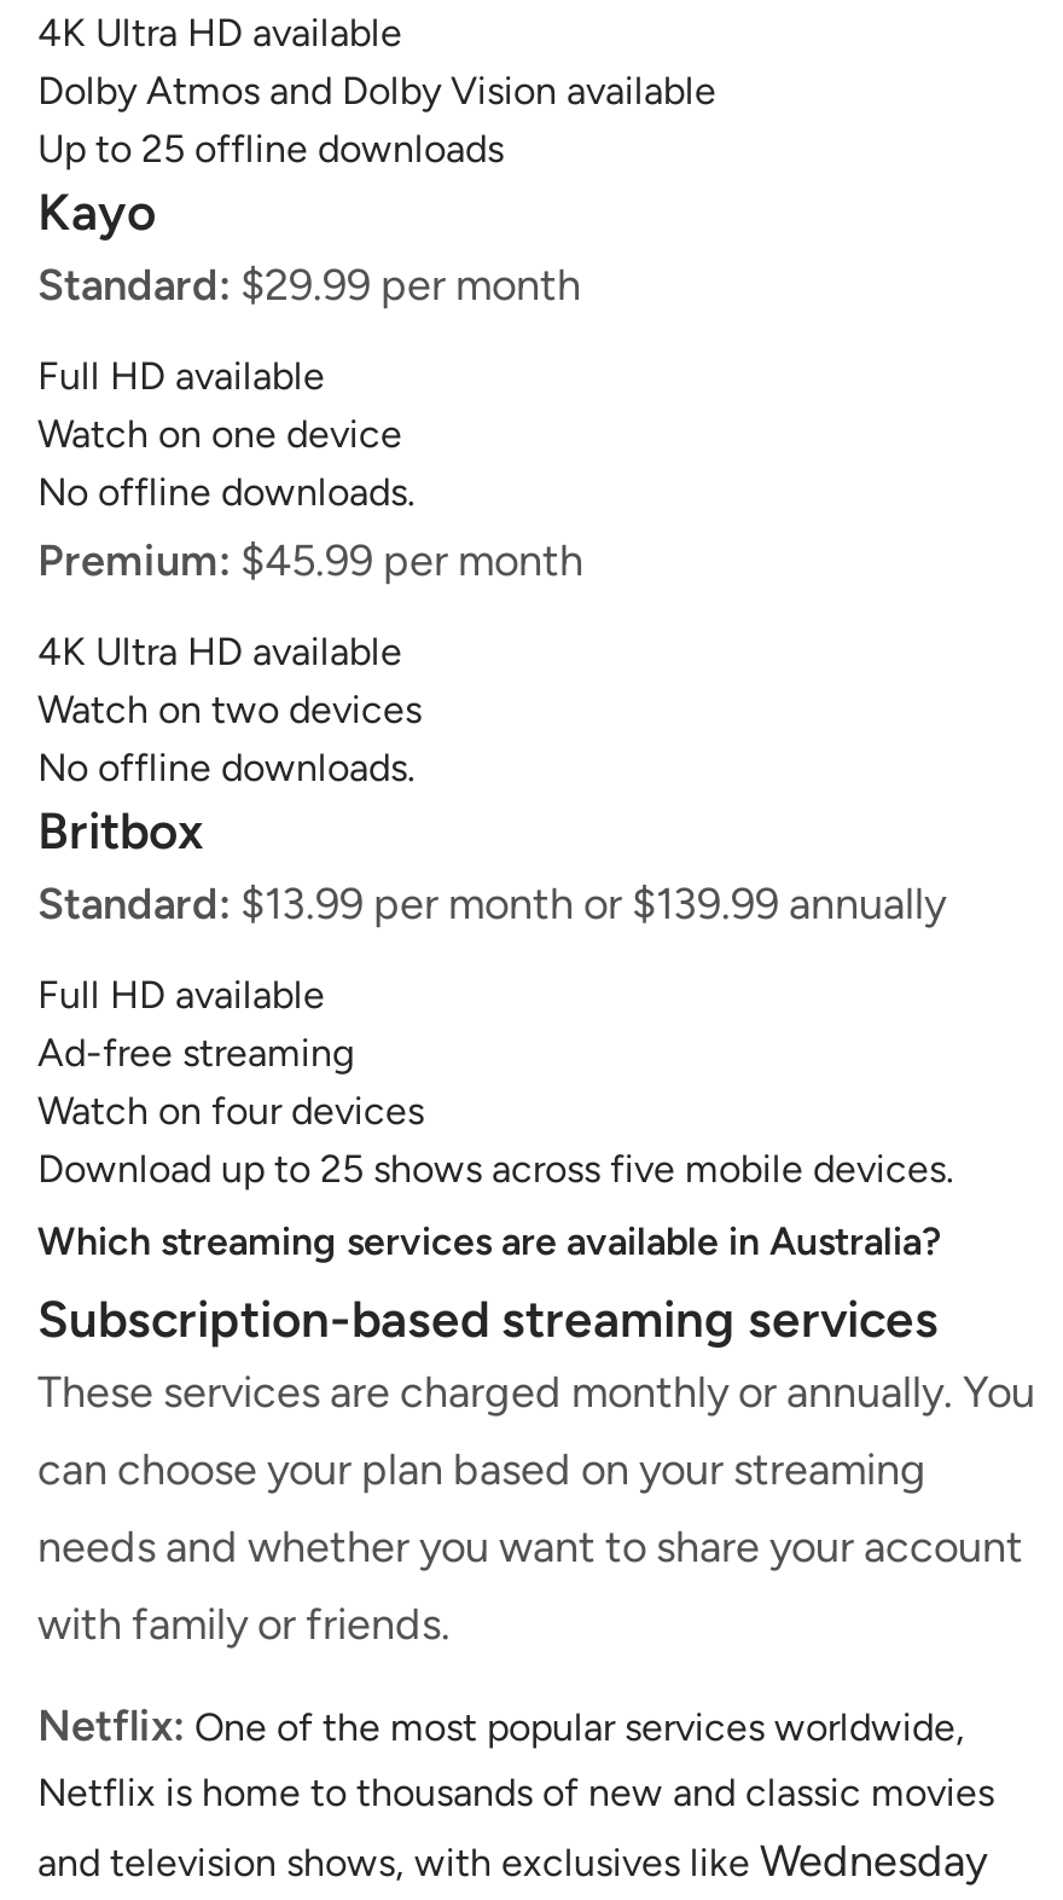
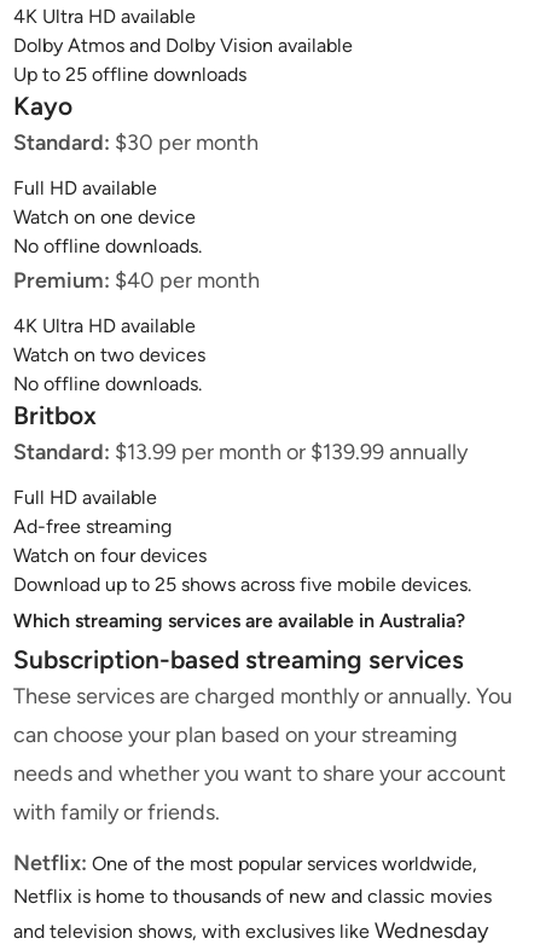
- Standard: $29.99 per month
+ Standard: $30 per month

- Premium: $45.99 per month
+ Premium: $40 per month
